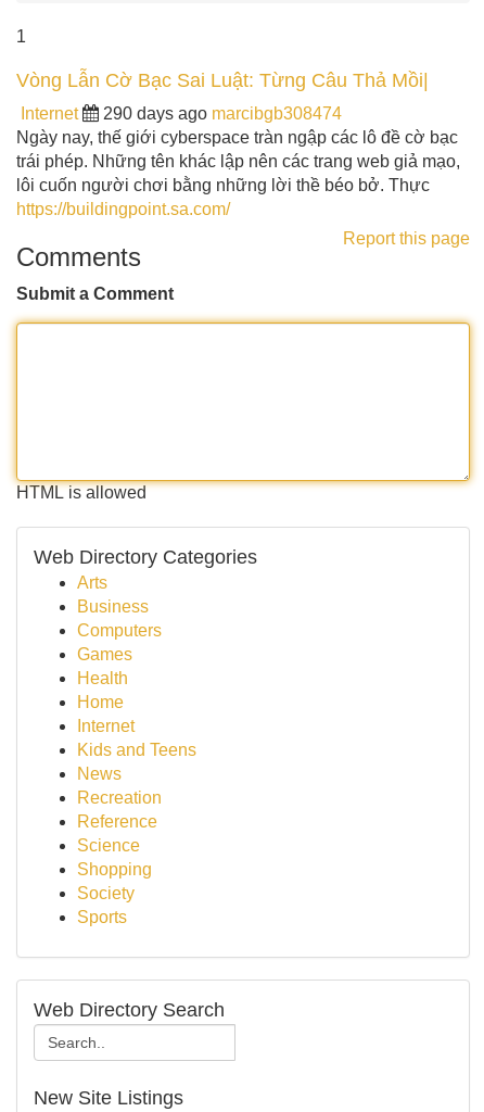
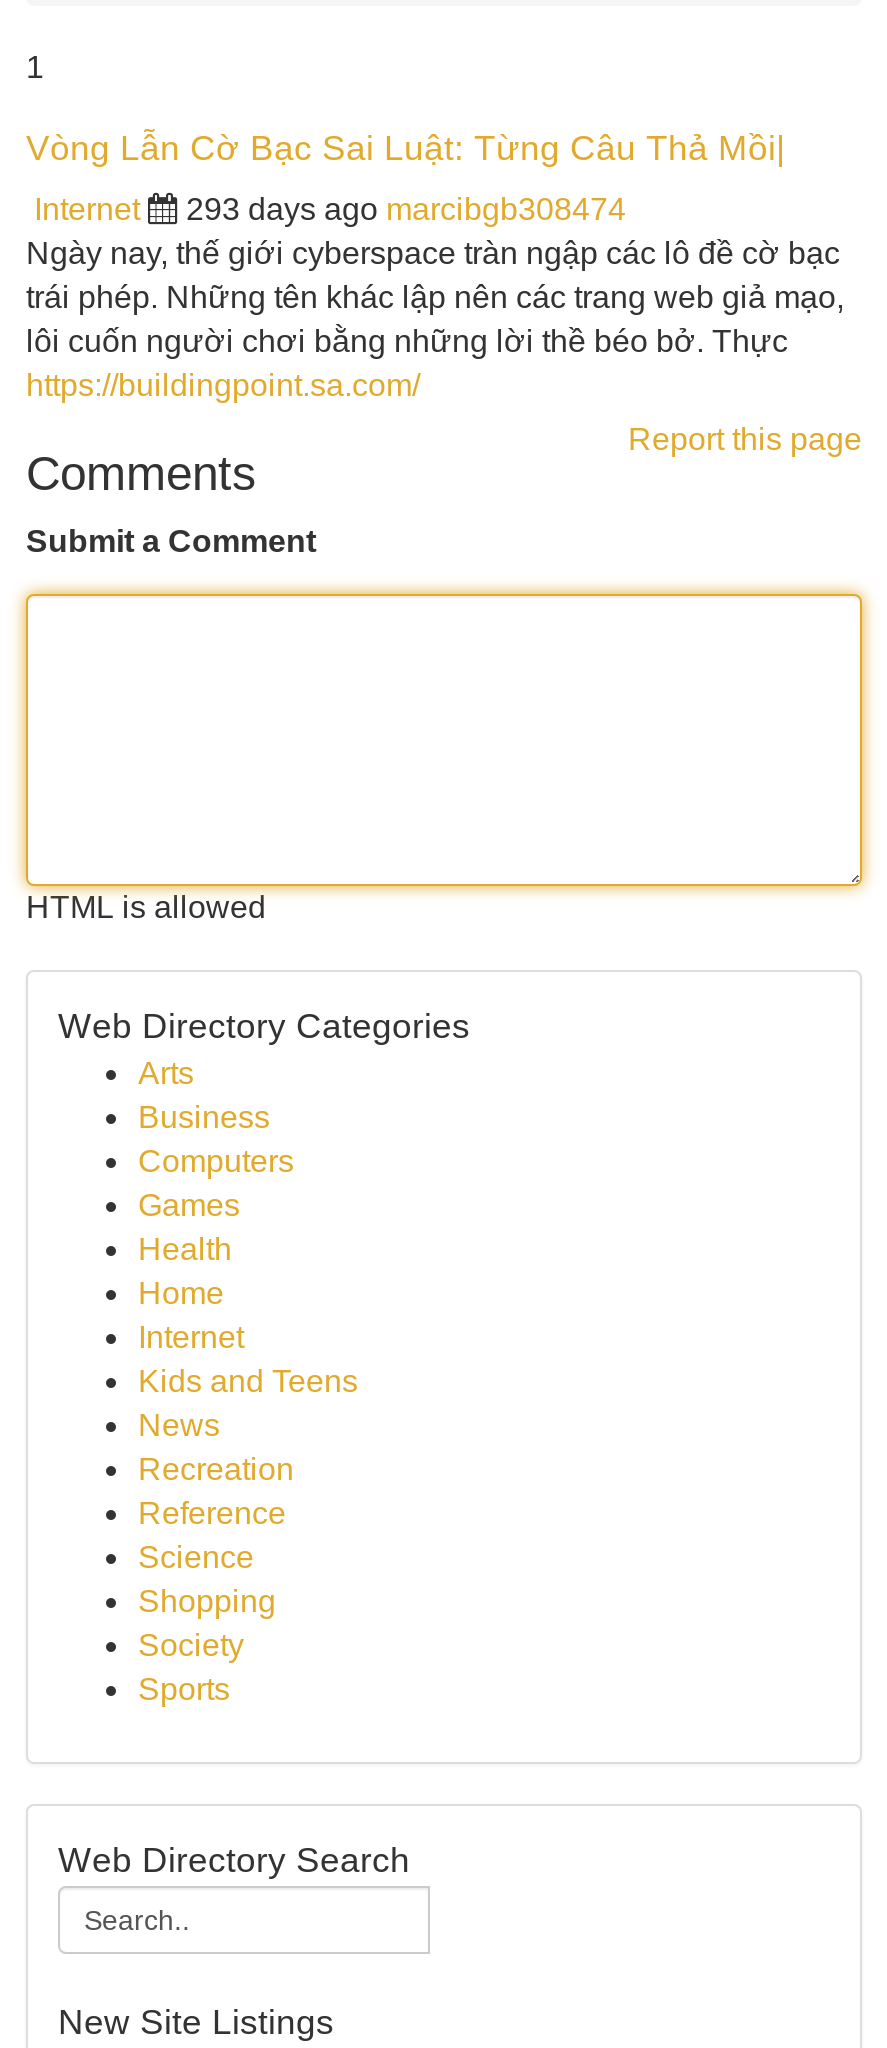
- 290 days ago marcibgb308474
+ 293 days ago marcibgb308474
